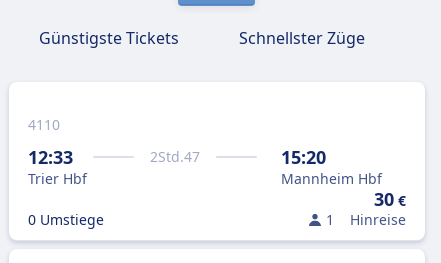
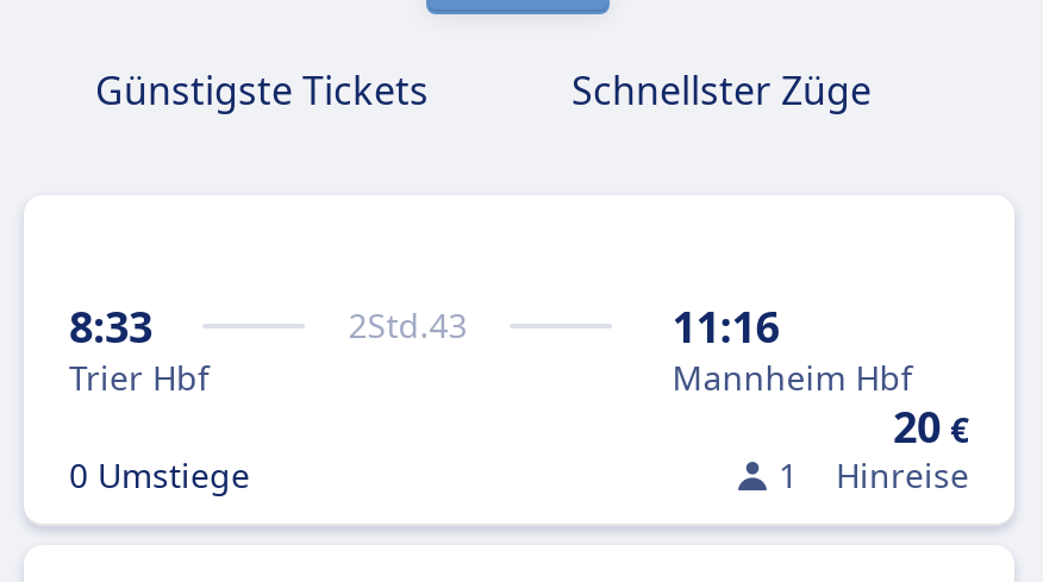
- 4110
- 12:33
- 2Std.47
+ 8:33
+ 2Std.43

- 15:20
+ 11:16

- 30 €
+ 20 €
